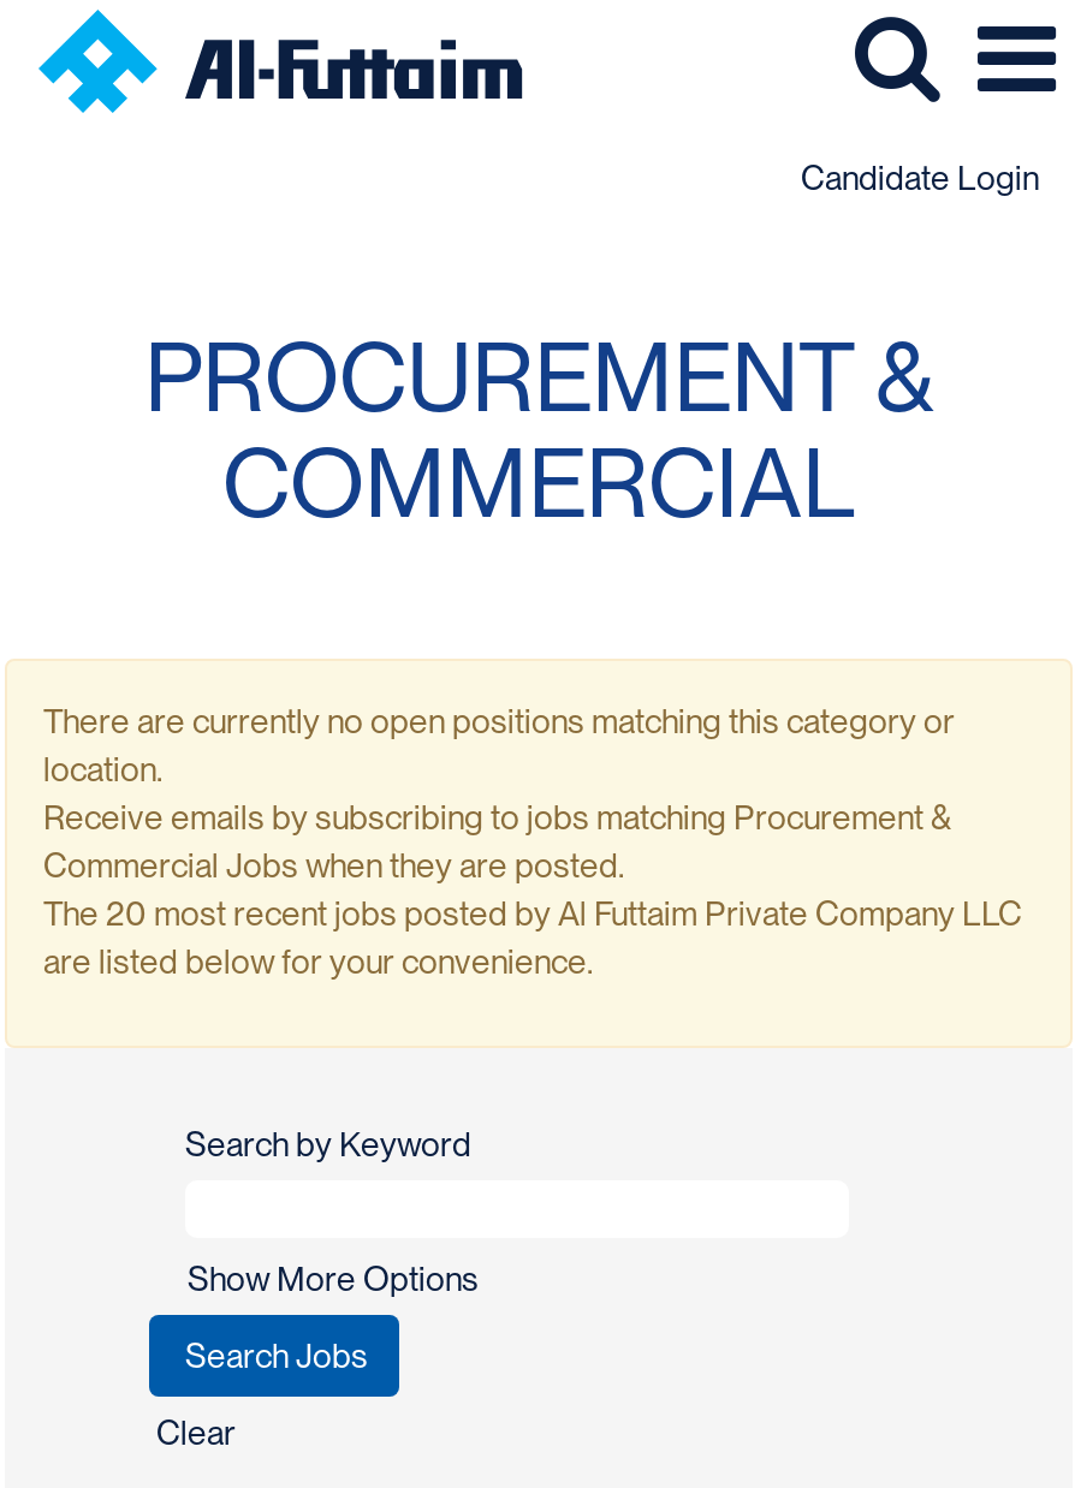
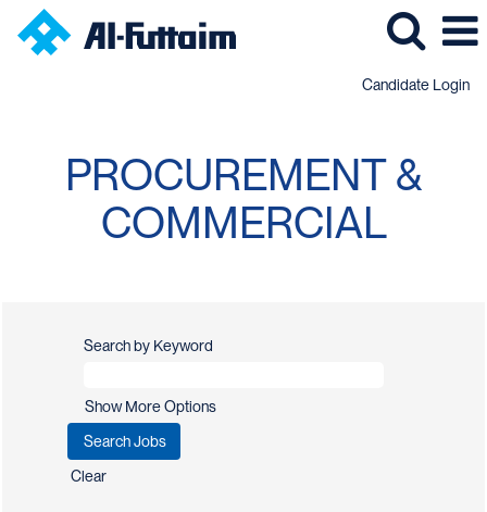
- There are currently no open positions matching this category or
- location.
- Receive emails by subscribing to jobs matching Procurement &
- Commercial Jobs when they are posted.
- The 20 most recent jobs posted by Al Futtaim Private Company LLC
- are listed below for your convenience.
